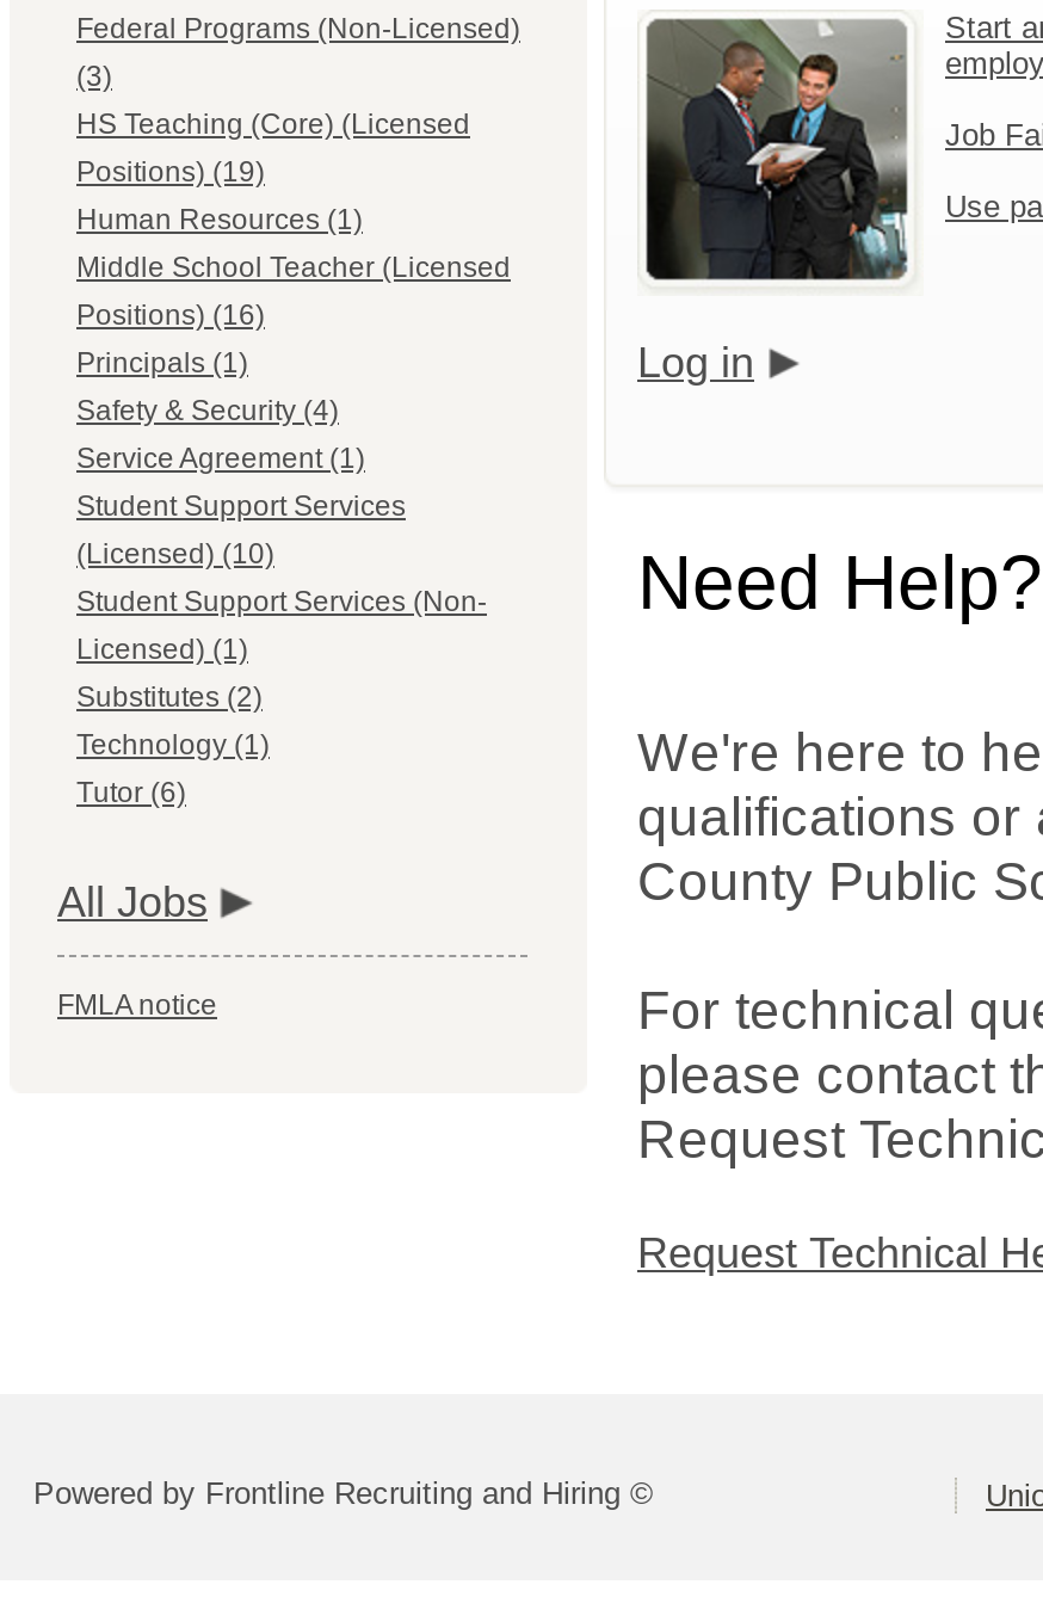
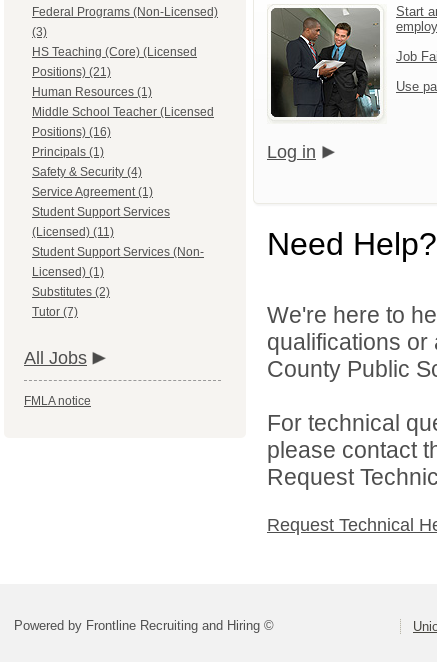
- Positions) (19)
+ Positions) (21)

- (Licensed) (10)
+ (Licensed) (11)

- Technology (1)
- Tutor (6)
+ Tutor (7)

moved up: All Jobs | FMLA notice
